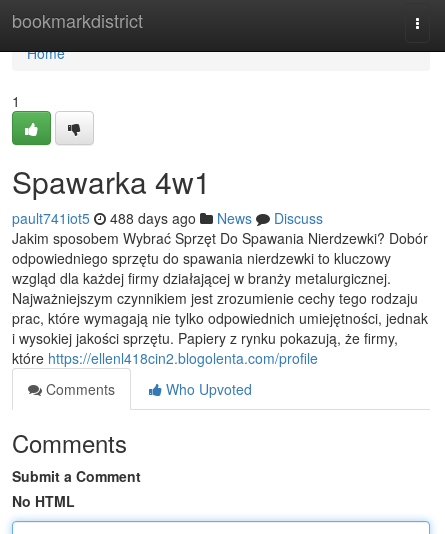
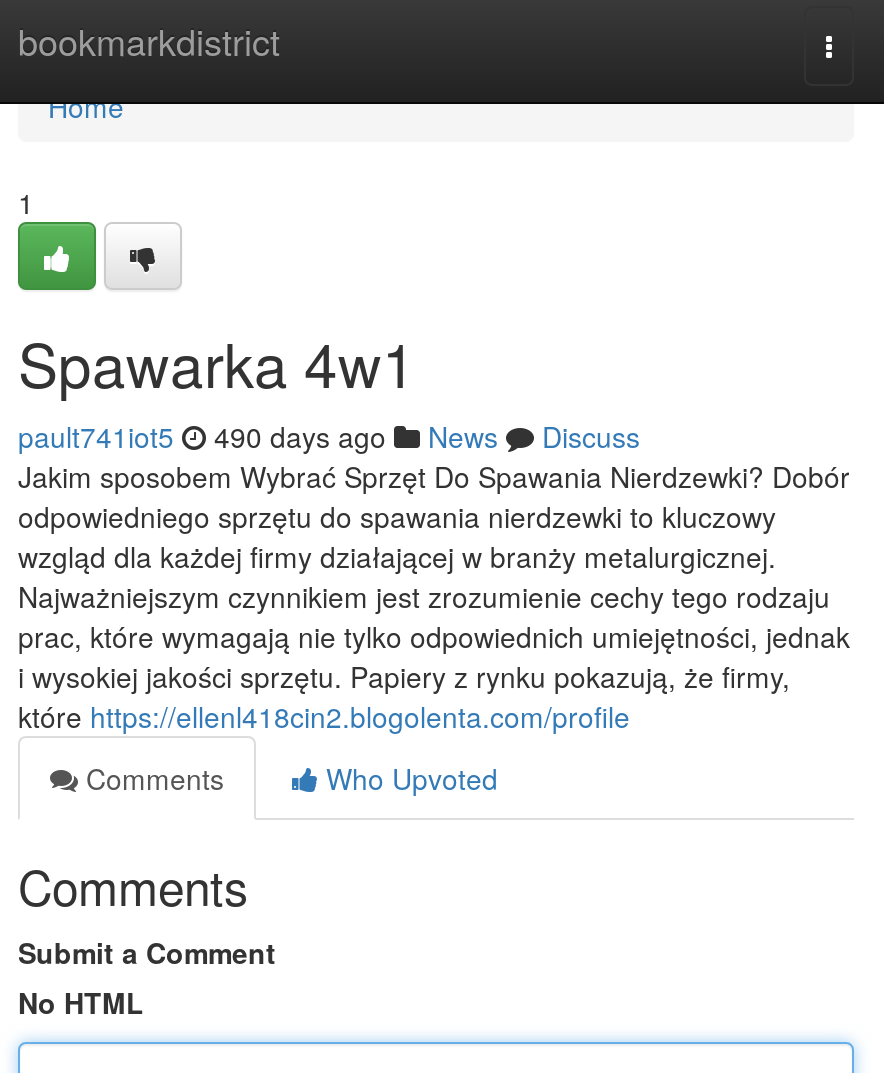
- pault741iot5 488 days ago News Discuss
+ pault741iot5 490 days ago News Discuss
